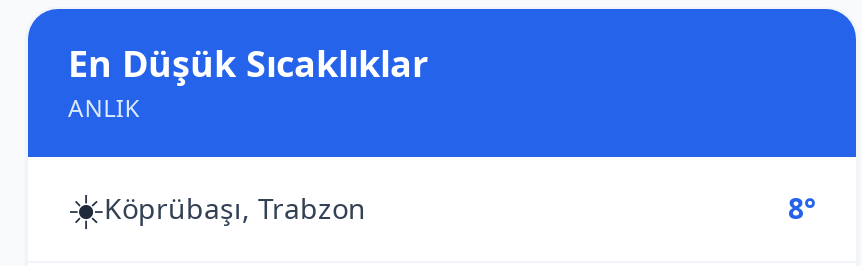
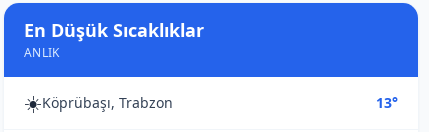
- 8°
+ 13°
